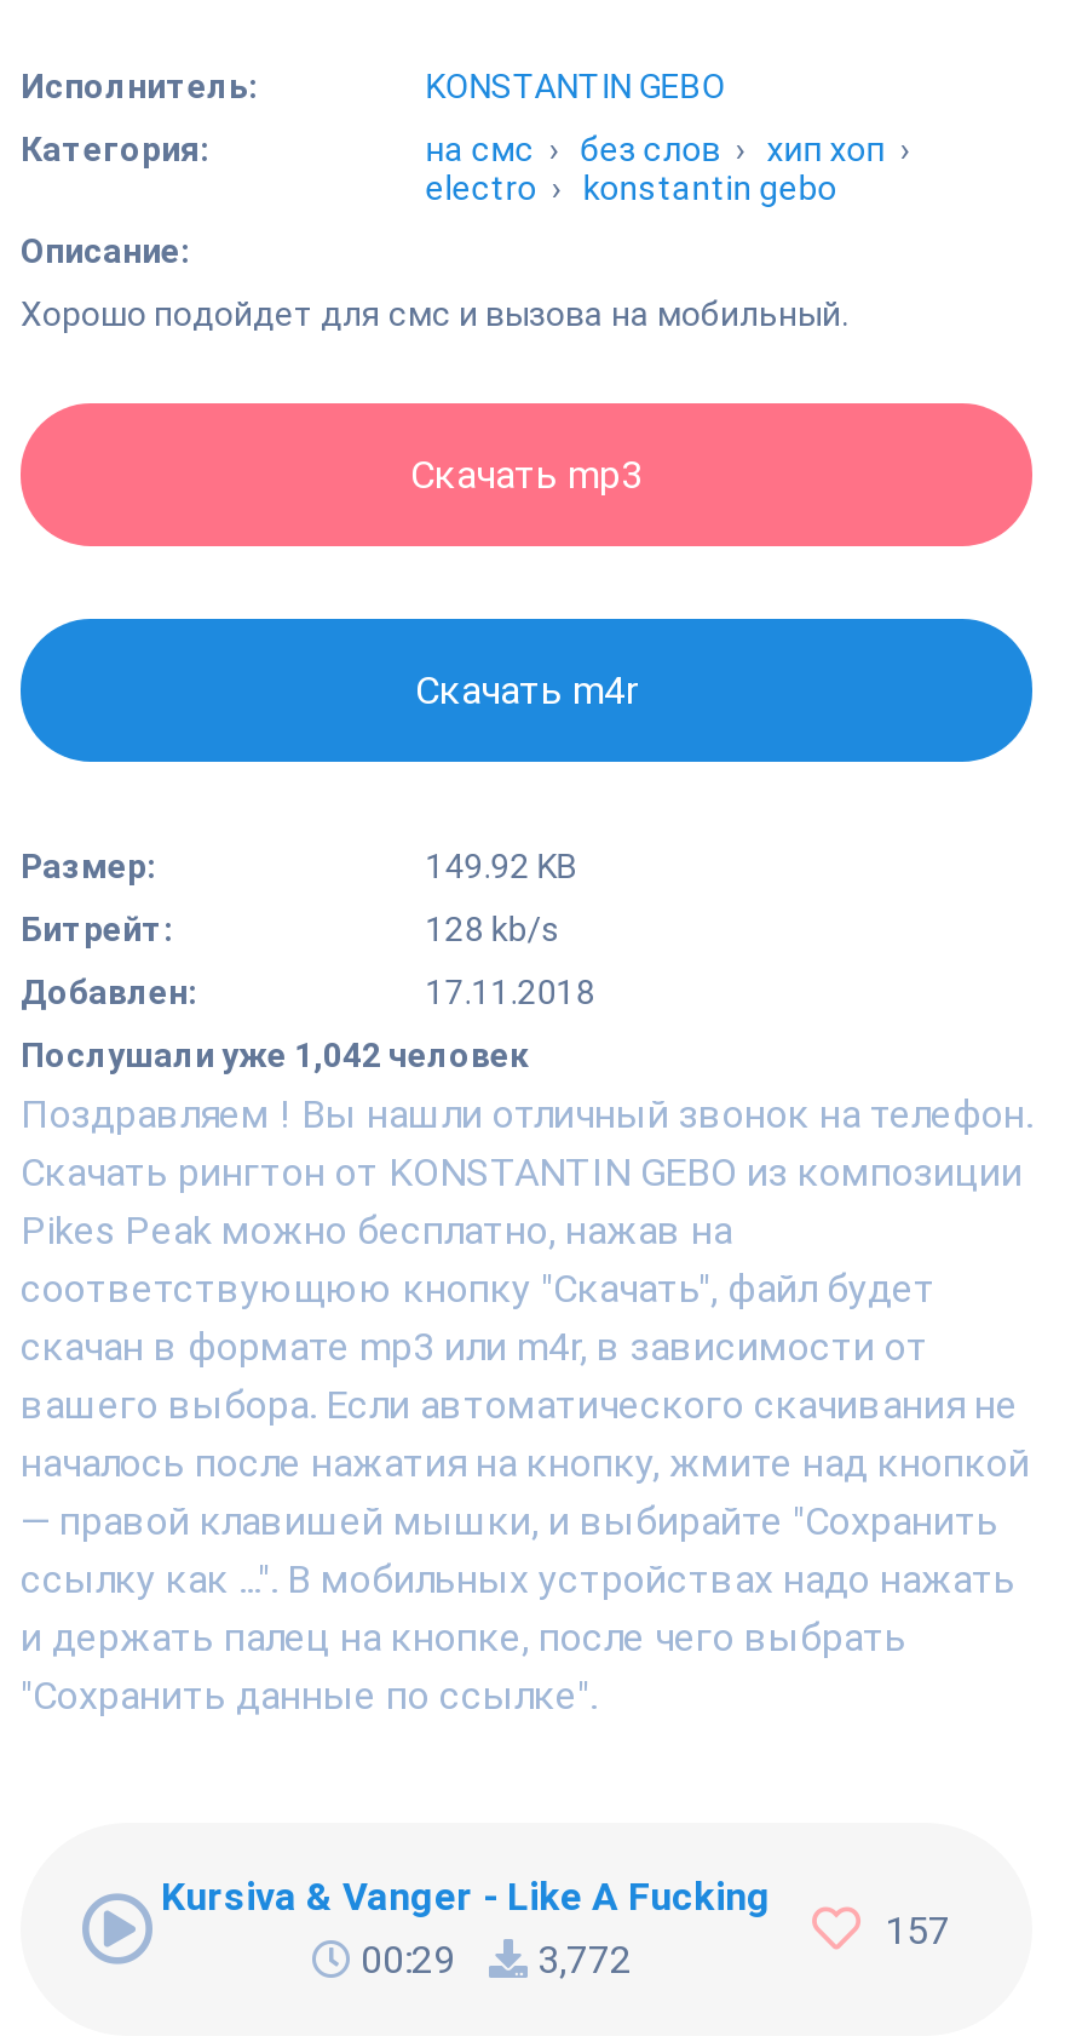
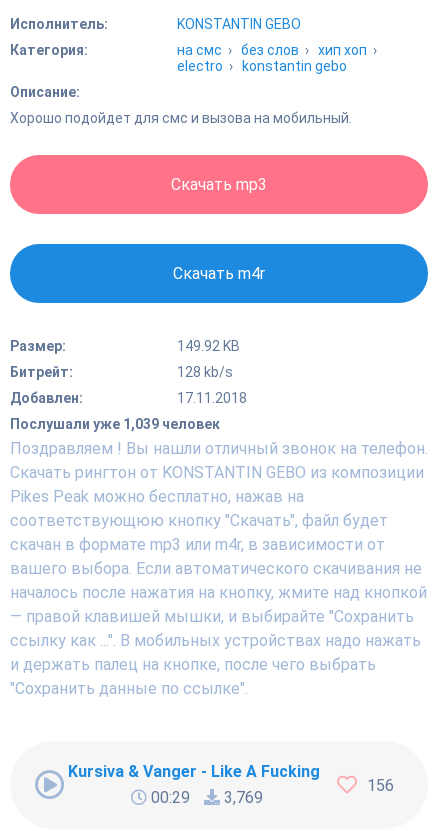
- Послушали уже 1,042 человек
+ Послушали уже 1,039 человек

- 157
+ 156

- 00:29 3,772
+ 00:29 3,769
